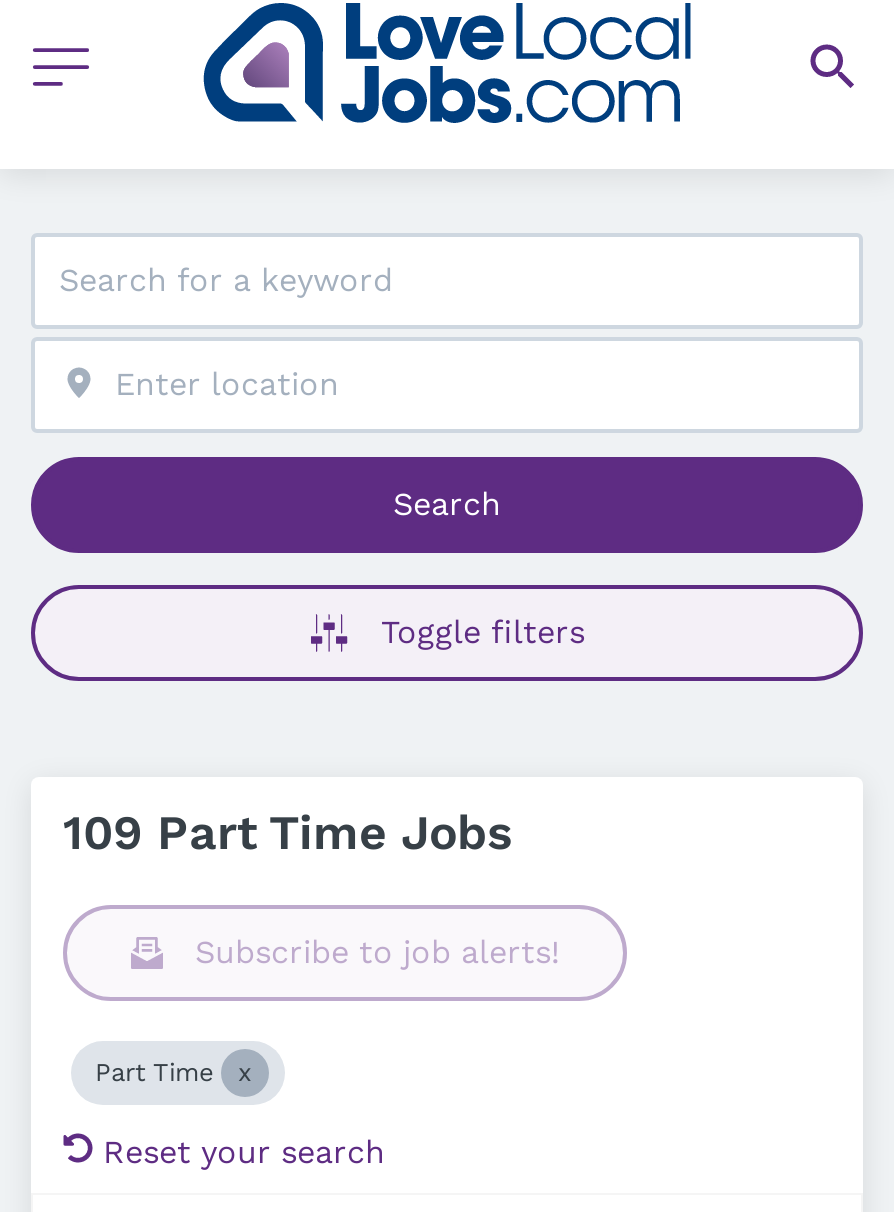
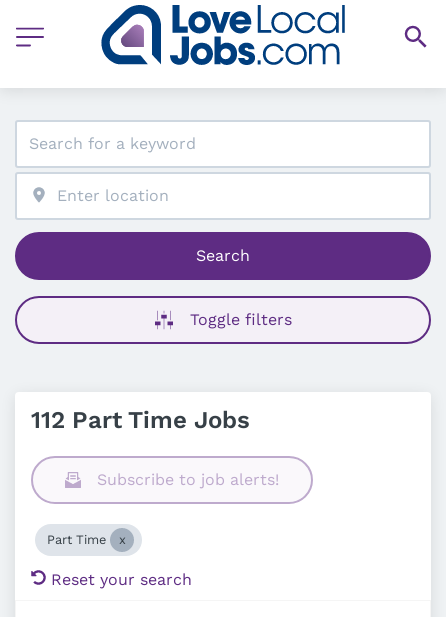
- 109 Part Time Jobs
+ 112 Part Time Jobs
